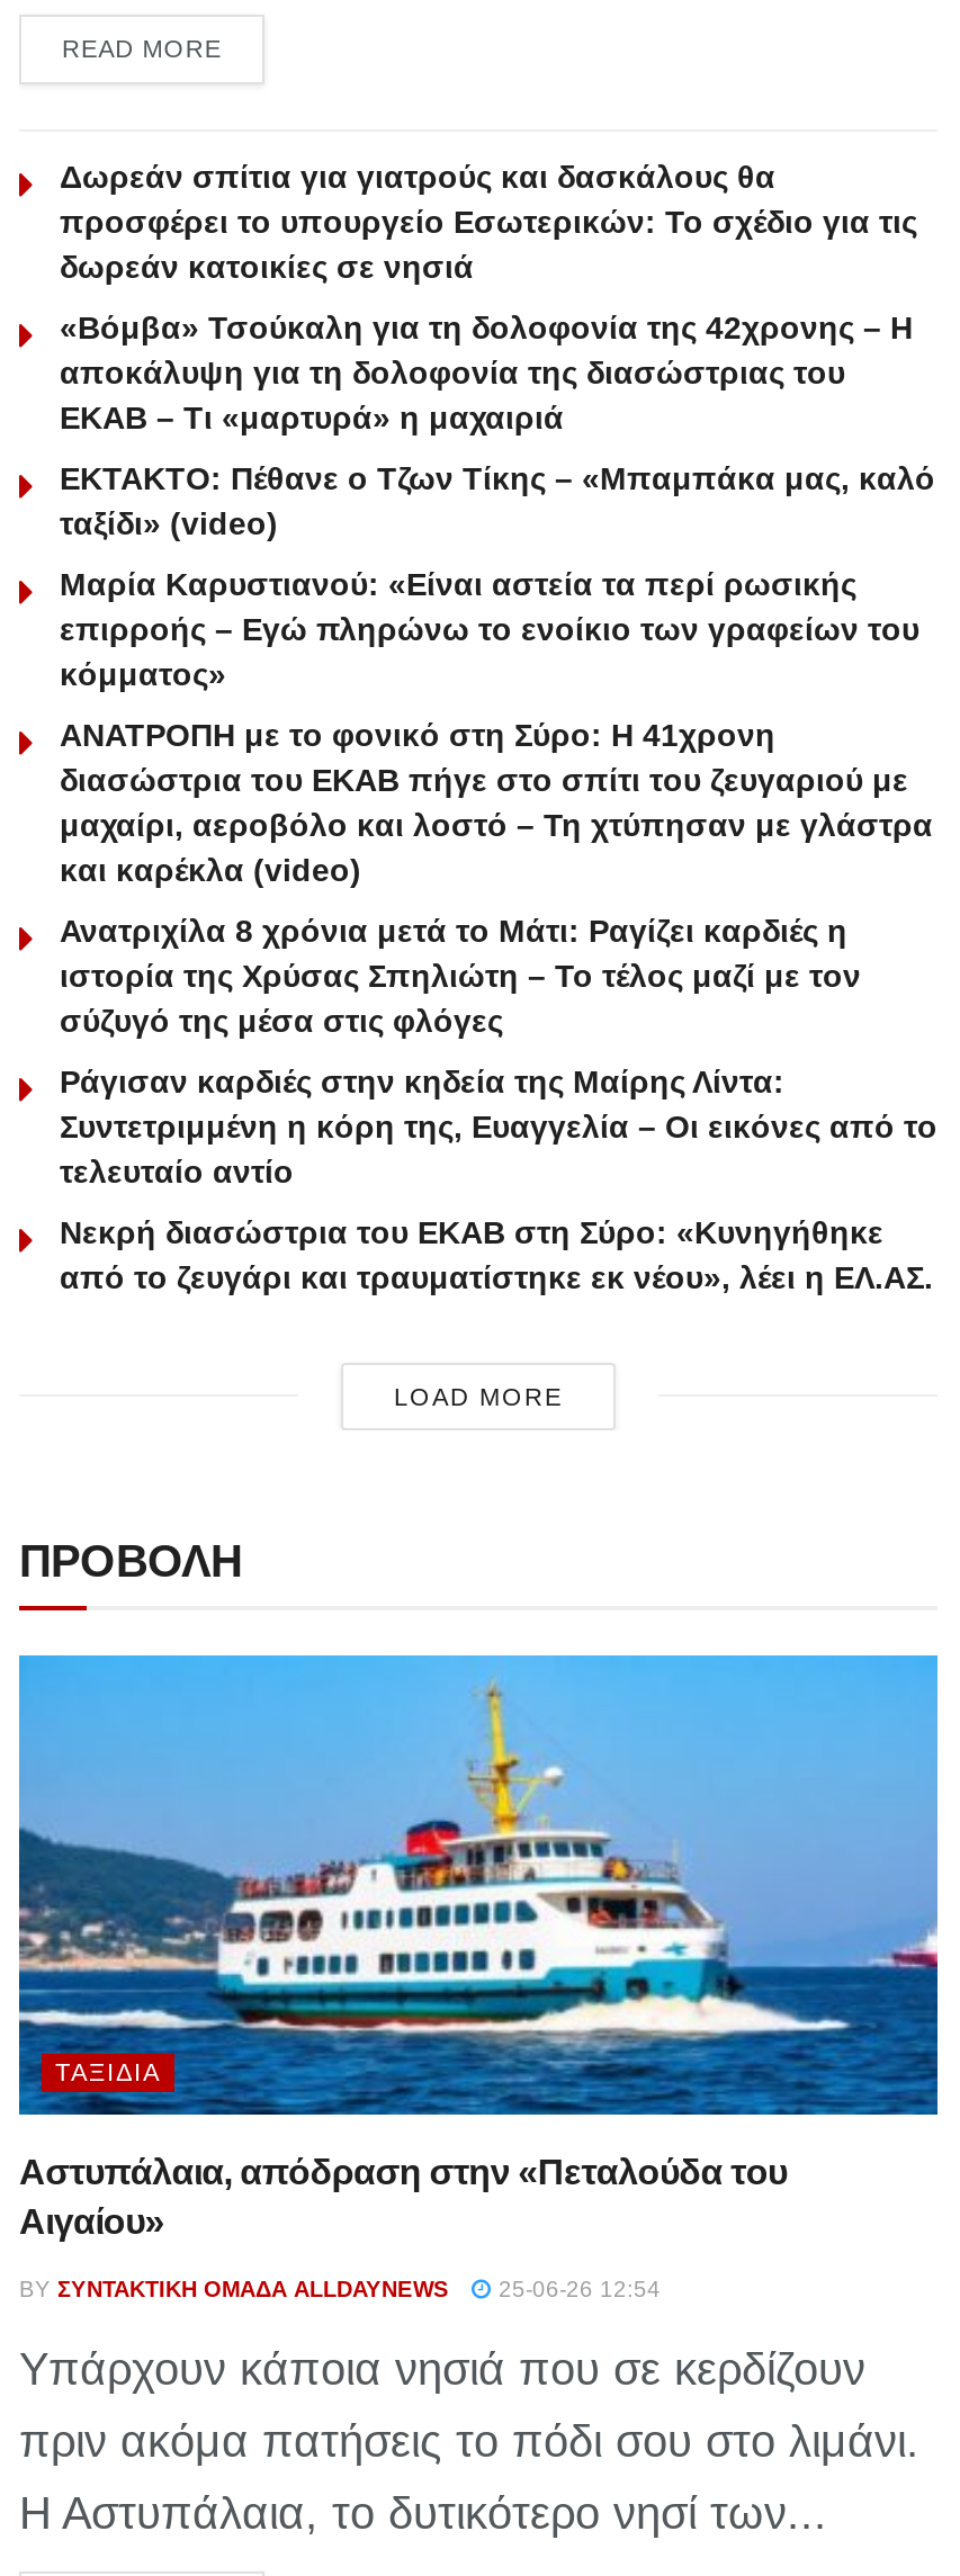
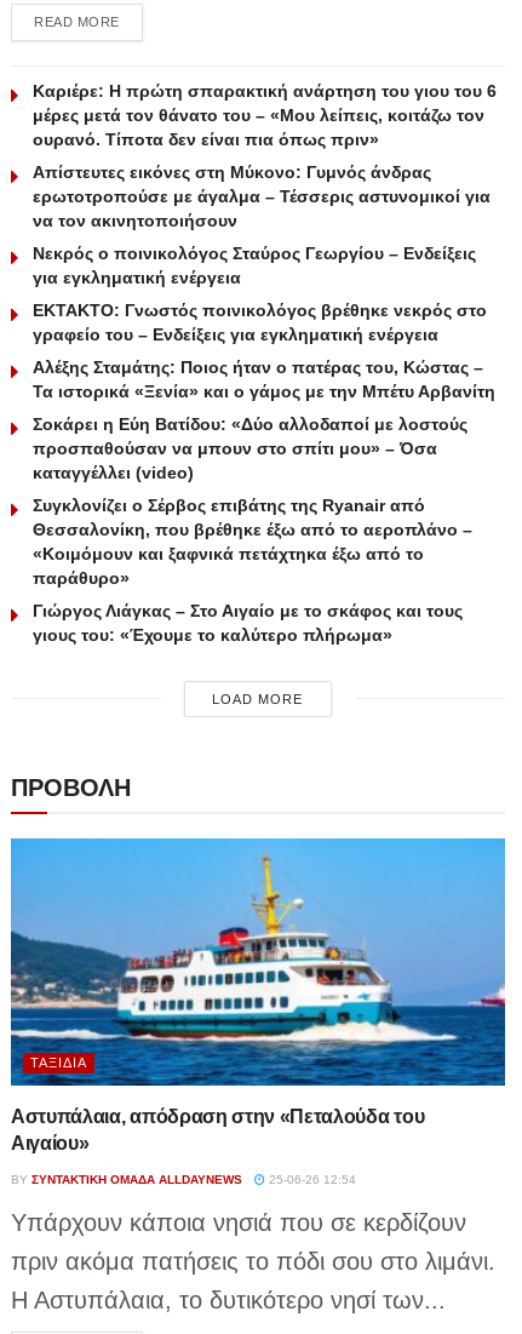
- Δωρεάν σπίτια για γιατρούς και δασκάλους θα
- προσφέρει το υπουργείο Εσωτερικών: Το σχέδιο για τις
- δωρεάν κατοικίες σε νησιά
+ Καριέρε: Η πρώτη σπαρακτική ανάρτηση του γιου του 6
+ μέρες μετά τον θάνατο του – «Μου λείπεις, κοιτάζω τον
+ ουρανό. Τίποτα δεν είναι πια όπως πριν»

- «Βόμβα» Τσούκαλη για τη δολοφονία της 42χρονης – Η
- αποκάλυψη για τη δολοφονία της διασώστριας του
- ΕΚΑΒ – Τι «μαρτυρά» η μαχαιριά
+ Απίστευτες εικόνες στη Μύκονο: Γυμνός άνδρας
+ ερωτοτροπούσε με άγαλμα – Τέσσερις αστυνομικοί για
+ να τον ακινητοποιήσουν

- ΕΚΤΑΚΤΟ: Πέθανε ο Τζων Τίκης – «Μπαμπάκα μας, καλό
- ταξίδι» (video)
+ Νεκρός ο ποινικολόγος Σταύρος Γεωργίου – Ενδείξεις
+ για εγκληματική ενέργεια

- Μαρία Καρυστιανού: «Είναι αστεία τα περί ρωσικής
- επιρροής – Εγώ πληρώνω το ενοίκιο των γραφείων του
- κόμματος»
+ ΕΚΤΑΚΤΟ: Γνωστός ποινικολόγος βρέθηκε νεκρός στο
+ γραφείο του – Ενδείξεις για εγκληματική ενέργεια

- ΑΝΑΤΡΟΠΗ με το φονικό στη Σύρο: Η 41χρονη
- διασώστρια του ΕΚΑΒ πήγε στο σπίτι του ζευγαριού με
- μαχαίρι, αεροβόλο και λοστό – Τη χτύπησαν με γλάστρα
- και καρέκλα (video)
+ Αλέξης Σταμάτης: Ποιος ήταν ο πατέρας του, Κώστας –
+ Τα ιστορικά «Ξενία» και ο γάμος με την Μπέτυ Αρβανίτη

- Ανατριχίλα 8 χρόνια μετά το Μάτι: Ραγίζει καρδιές η
- ιστορία της Χρύσας Σπηλιώτη – Το τέλος μαζί με τον
- σύζυγό της μέσα στις φλόγες
+ Σοκάρει η Εύη Βατίδου: «Δύο αλλοδαποί με λοστούς
+ προσπαθούσαν να μπουν στο σπίτι μου» – Όσα
+ καταγγέλλει (video)

- Ράγισαν καρδιές στην κηδεία της Μαίρης Λίντα:
- Συντετριμμένη η κόρη της, Ευαγγελία – Οι εικόνες από το
- τελευταίο αντίο
+ Συγκλονίζει ο Σέρβος επιβάτης της Ryanair από
+ Θεσσαλονίκη, που βρέθηκε έξω από το αεροπλάνο –
+ «Κοιμόμουν και ξαφνικά πετάχτηκα έξω από το
+ παράθυρο»

- Νεκρή διασώστρια του ΕΚΑΒ στη Σύρο: «Κυνηγήθηκε
- από το ζευγάρι και τραυματίστηκε εκ νέου», λέει η ΕΛ.ΑΣ.
+ Γιώργος Λιάγκας – Στο Αιγαίο με το σκάφος και τους
+ γιους του: «Έχουμε το καλύτερο πλήρωμα»
